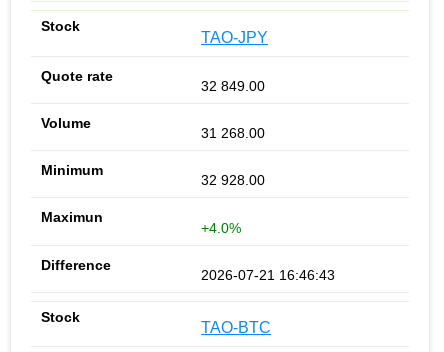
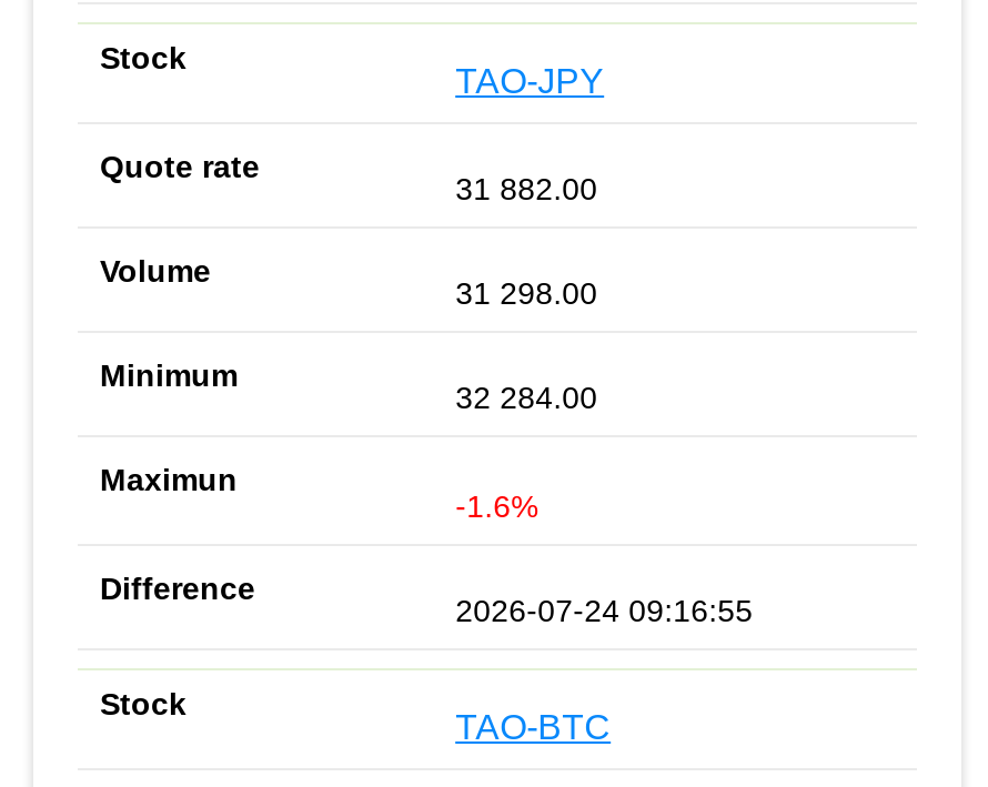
- 32 849.00
+ 31 882.00

- 31 268.00
+ 31 298.00

- 32 928.00
+ 32 284.00

- +4.0%
+ -1.6%

- 2026-07-21 16:46:43
+ 2026-07-24 09:16:55
